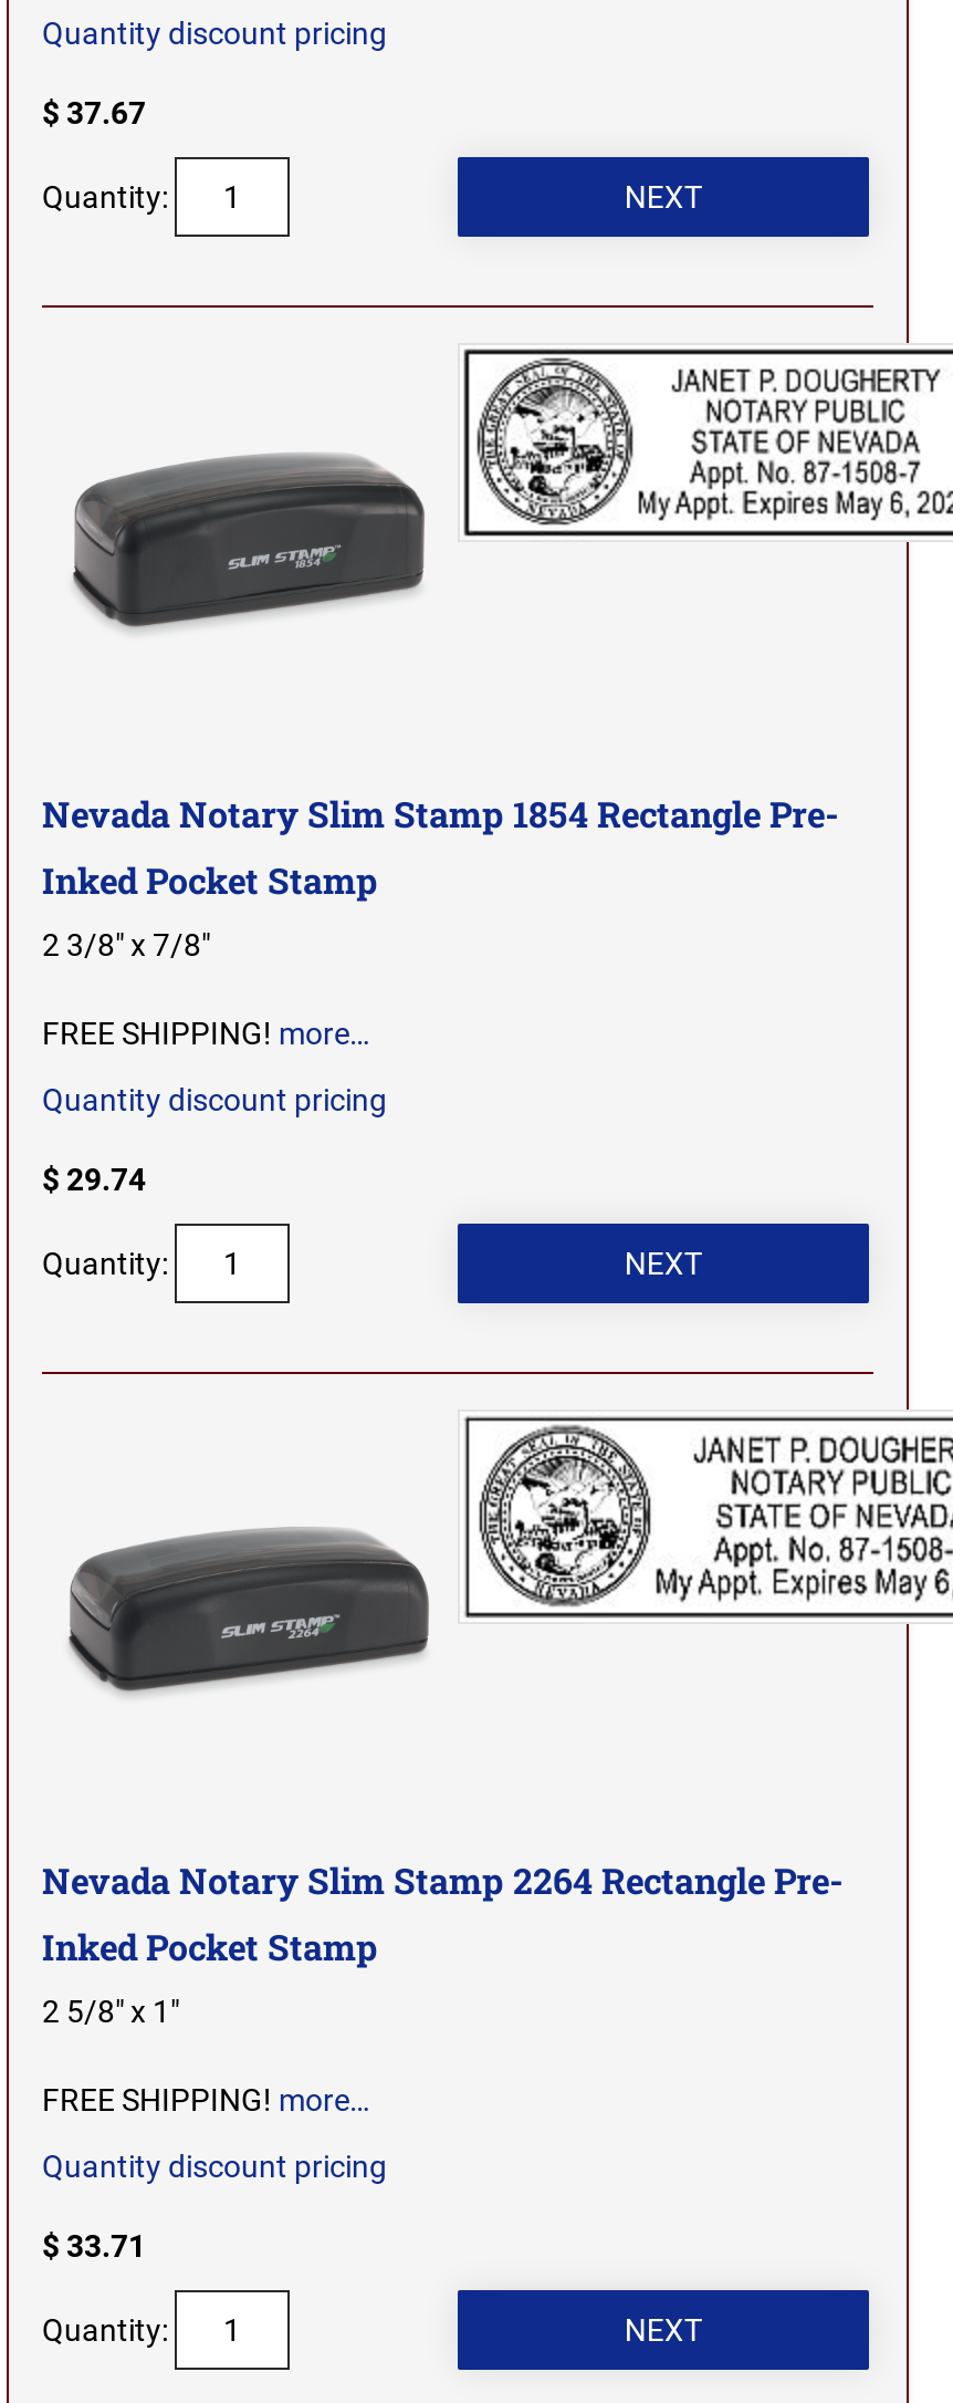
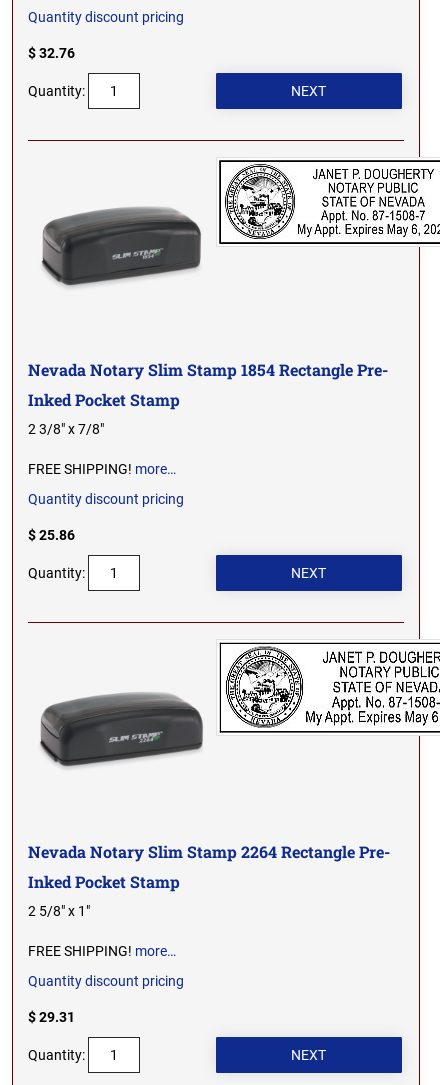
- $ 37.67
+ $ 32.76

- $ 29.74
+ $ 25.86

- $ 33.71
+ $ 29.31
